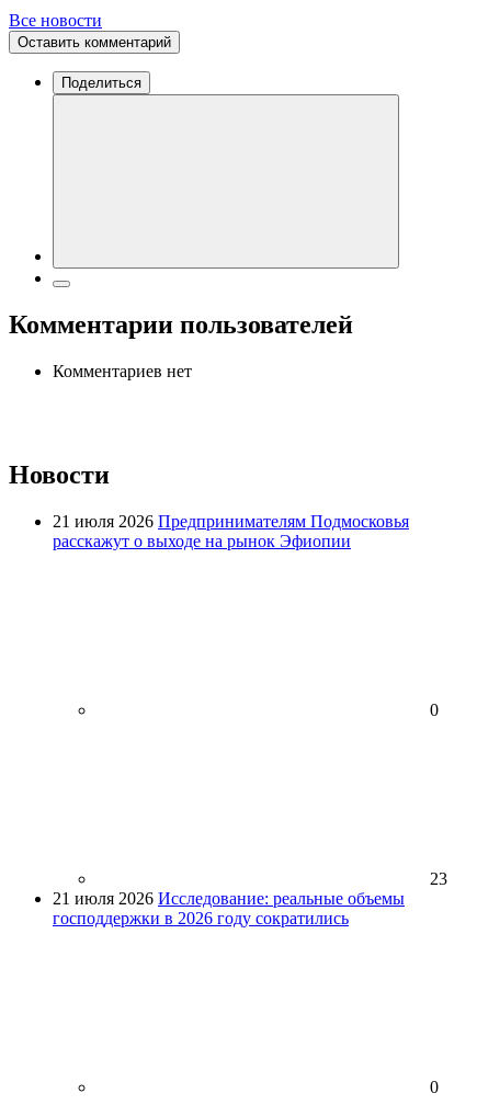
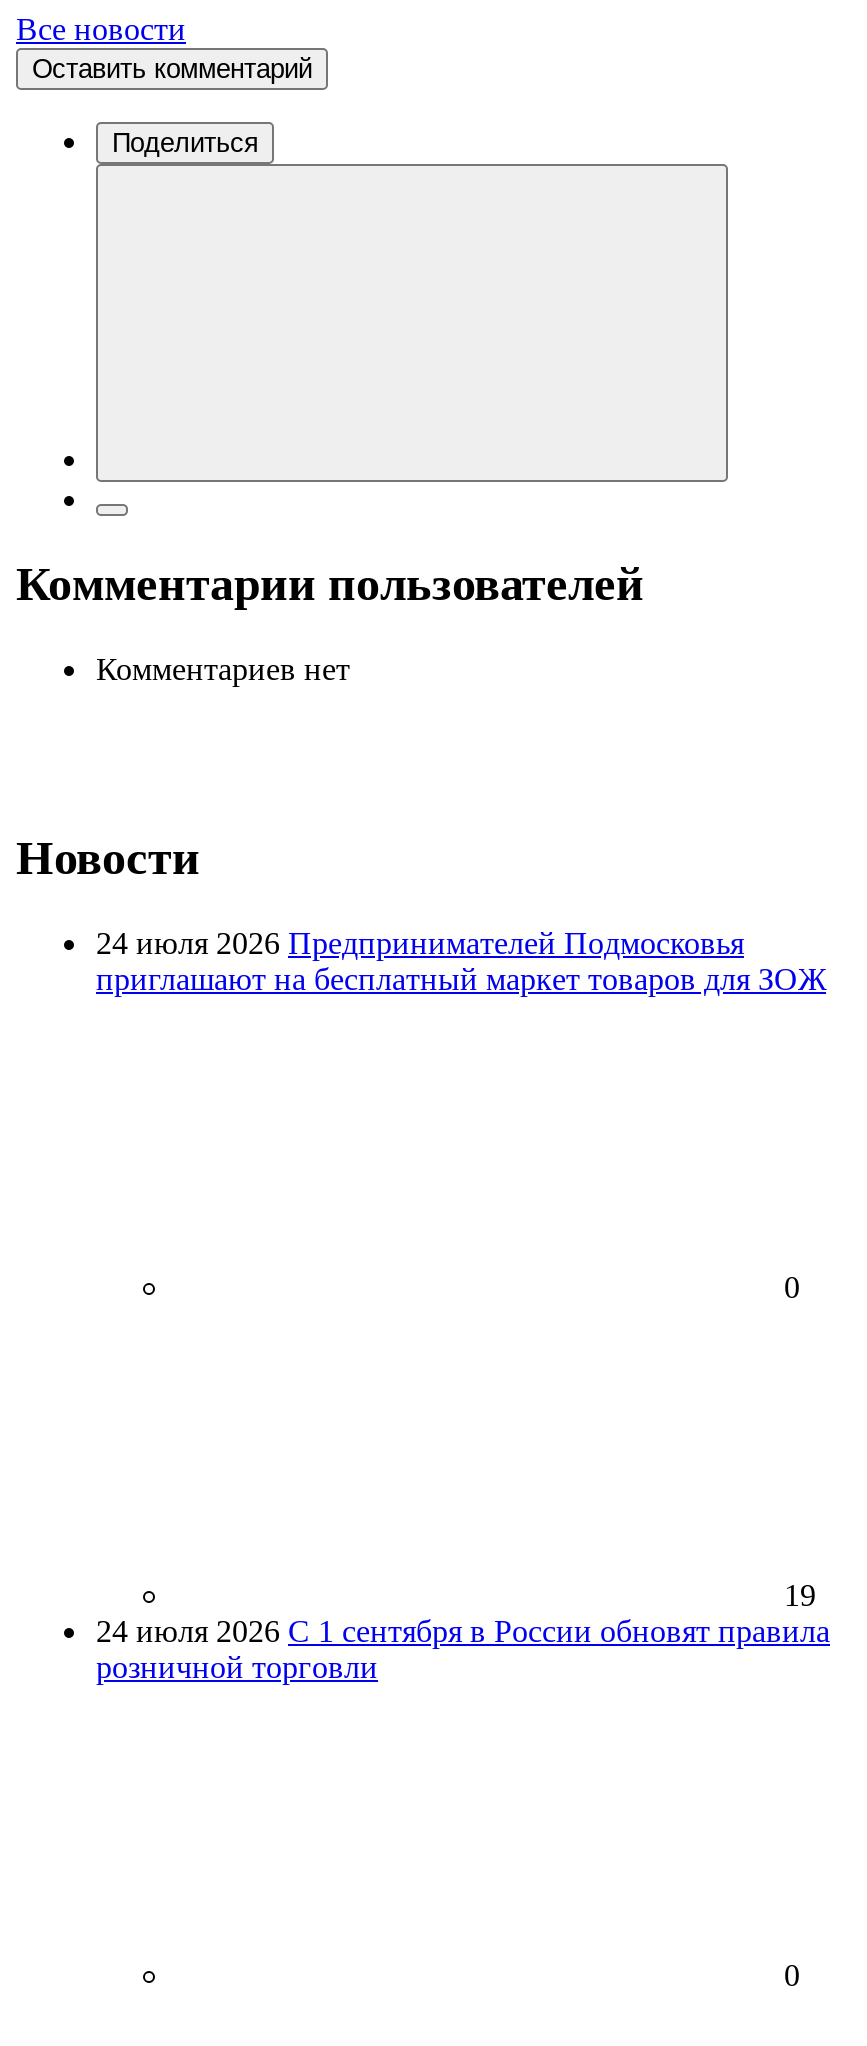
- 21 июля 2026 Предпринимателям Подмосковья
- расскажут о выходе на рынок Эфиопии
+ 24 июля 2026 Предпринимателей Подмосковья
+ приглашают на бесплатный маркет товаров для ЗОЖ

- 23
- 21 июля 2026 Исследование: реальные объемы
- господдержки в 2026 году сократились
+ 19
+ 24 июля 2026 С 1 сентября в России обновят правила
+ розничной торговли
